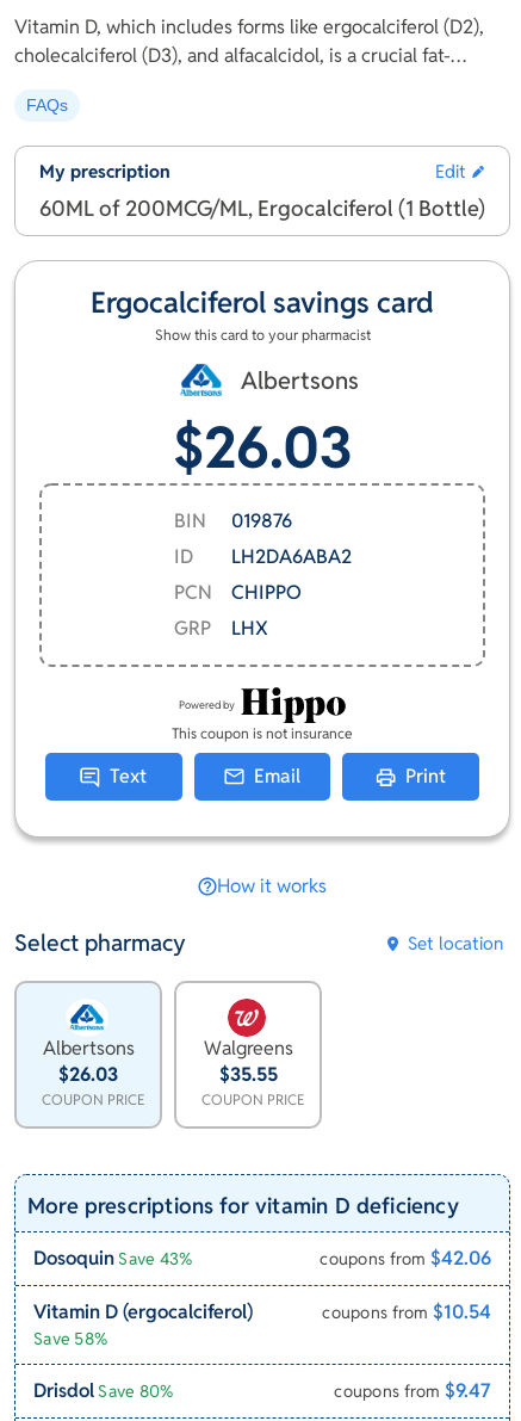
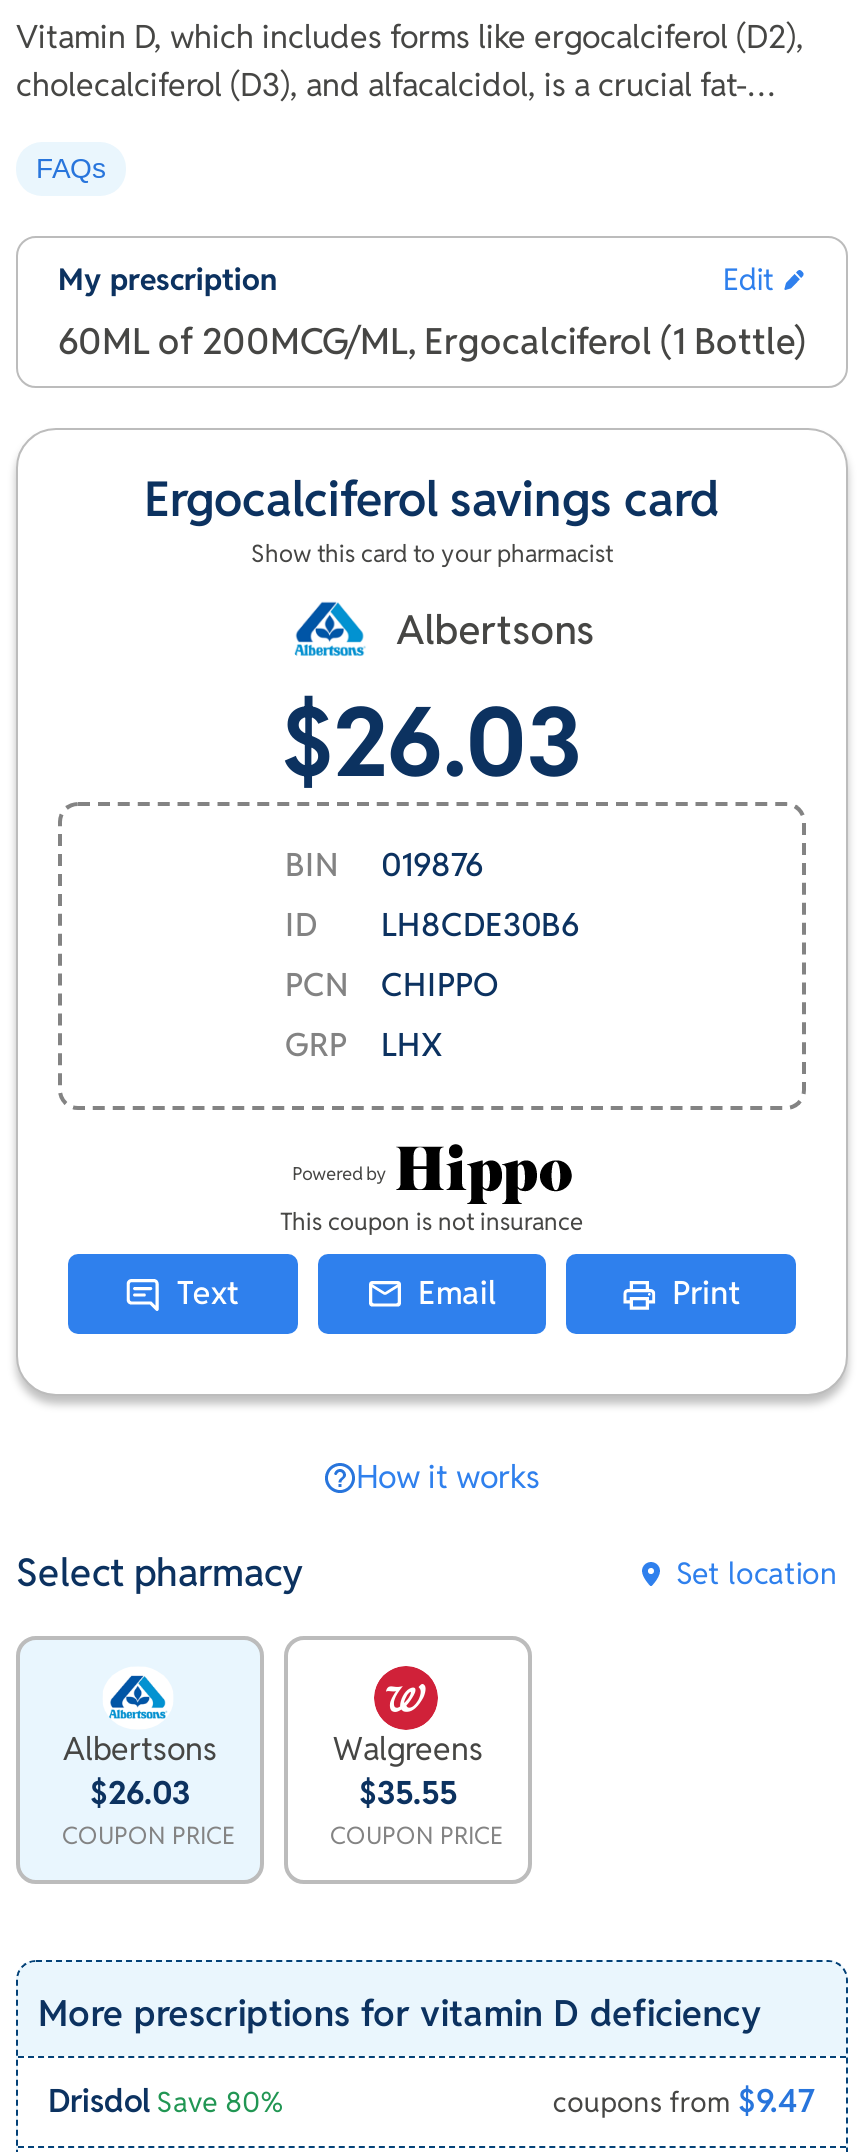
- ID LH2DA6ABA2
+ ID LH8CDE30B6

- Dosoquin Save 43%
- coupons from $42.06
- Vitamin D (ergocalciferol)
- Save 58%

- coupons from $10.54
